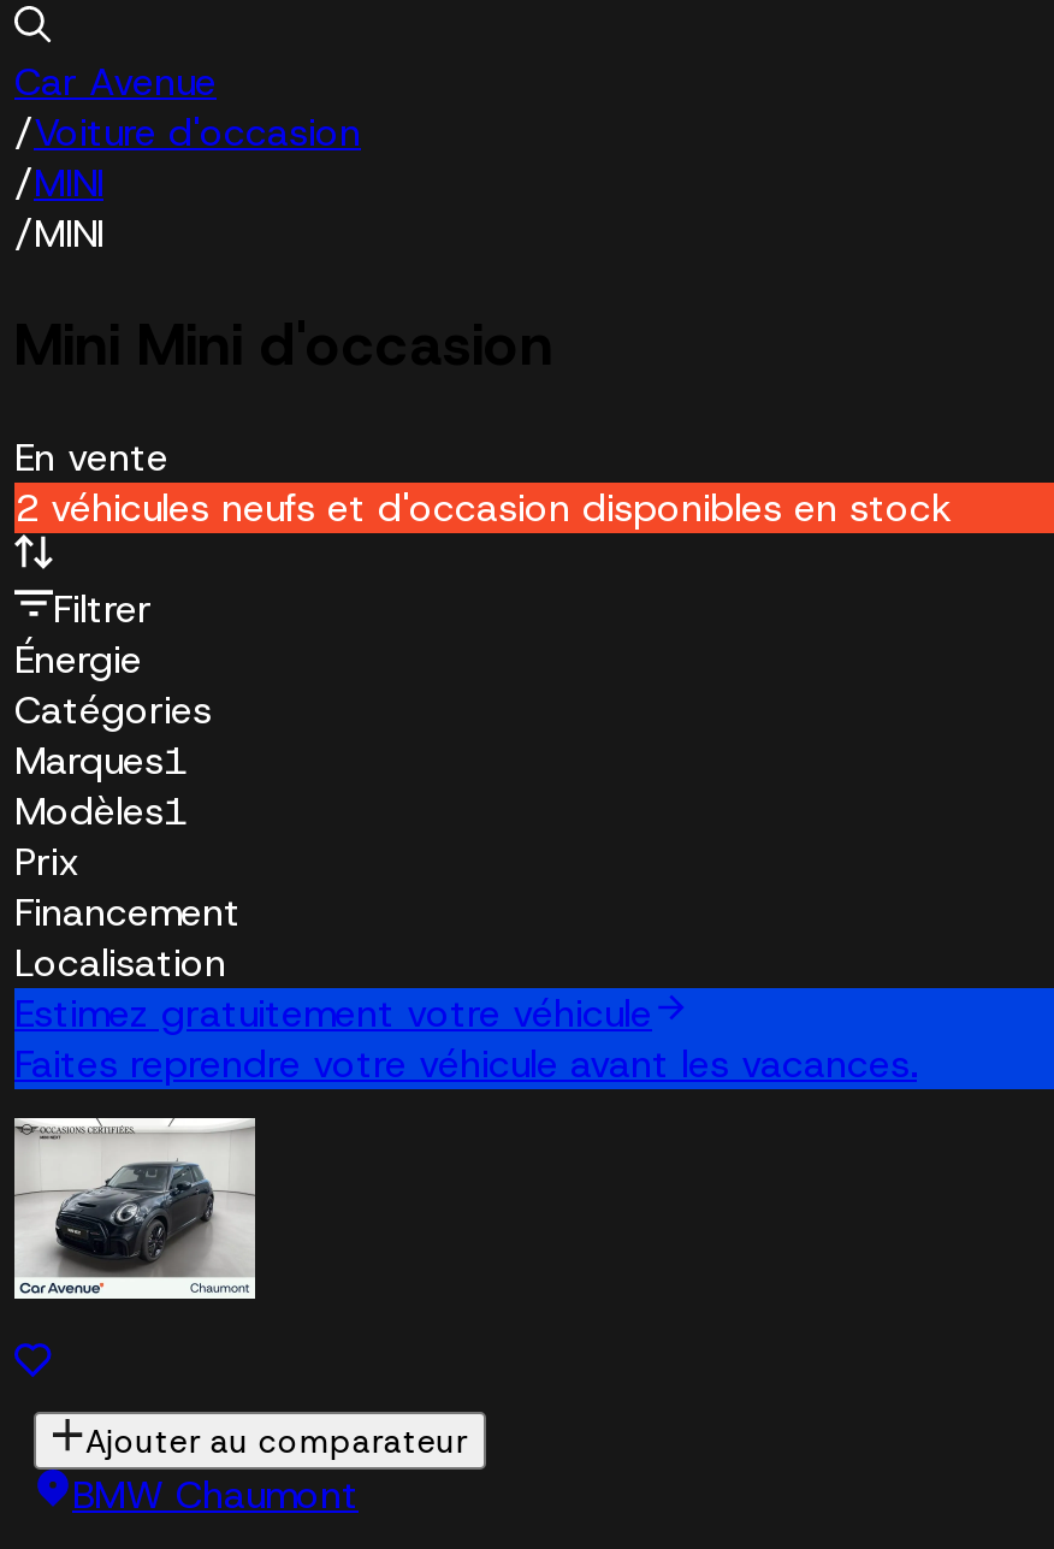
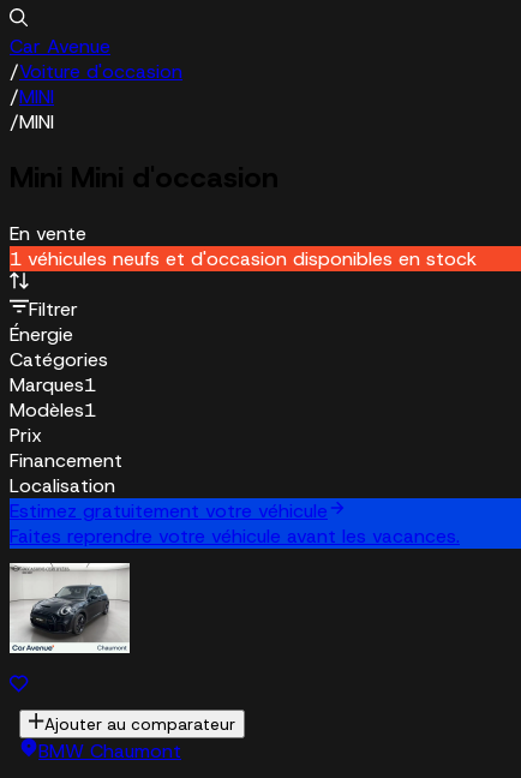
- 2 véhicules neufs et d'occasion disponibles en stock
+ 1 véhicules neufs et d'occasion disponibles en stock
